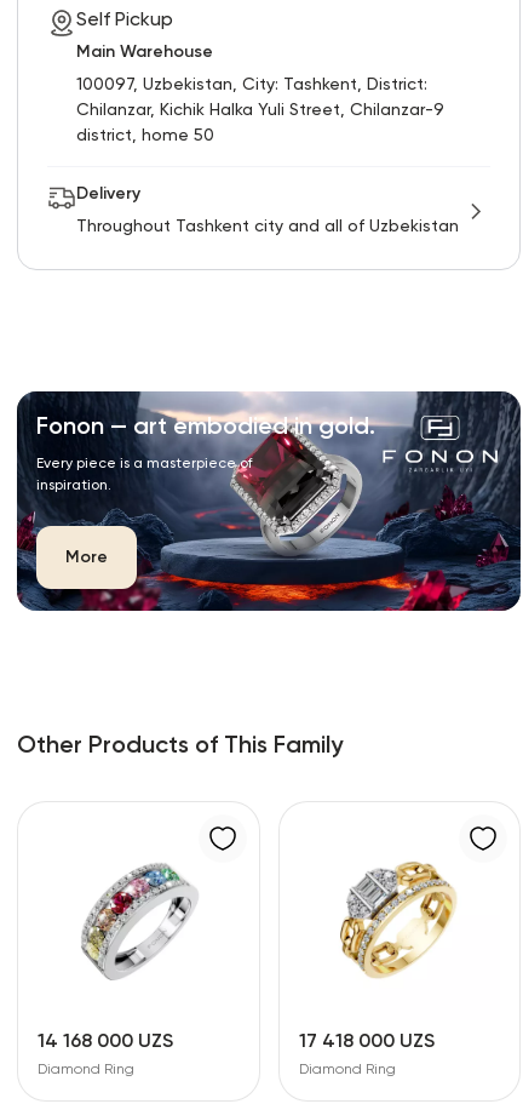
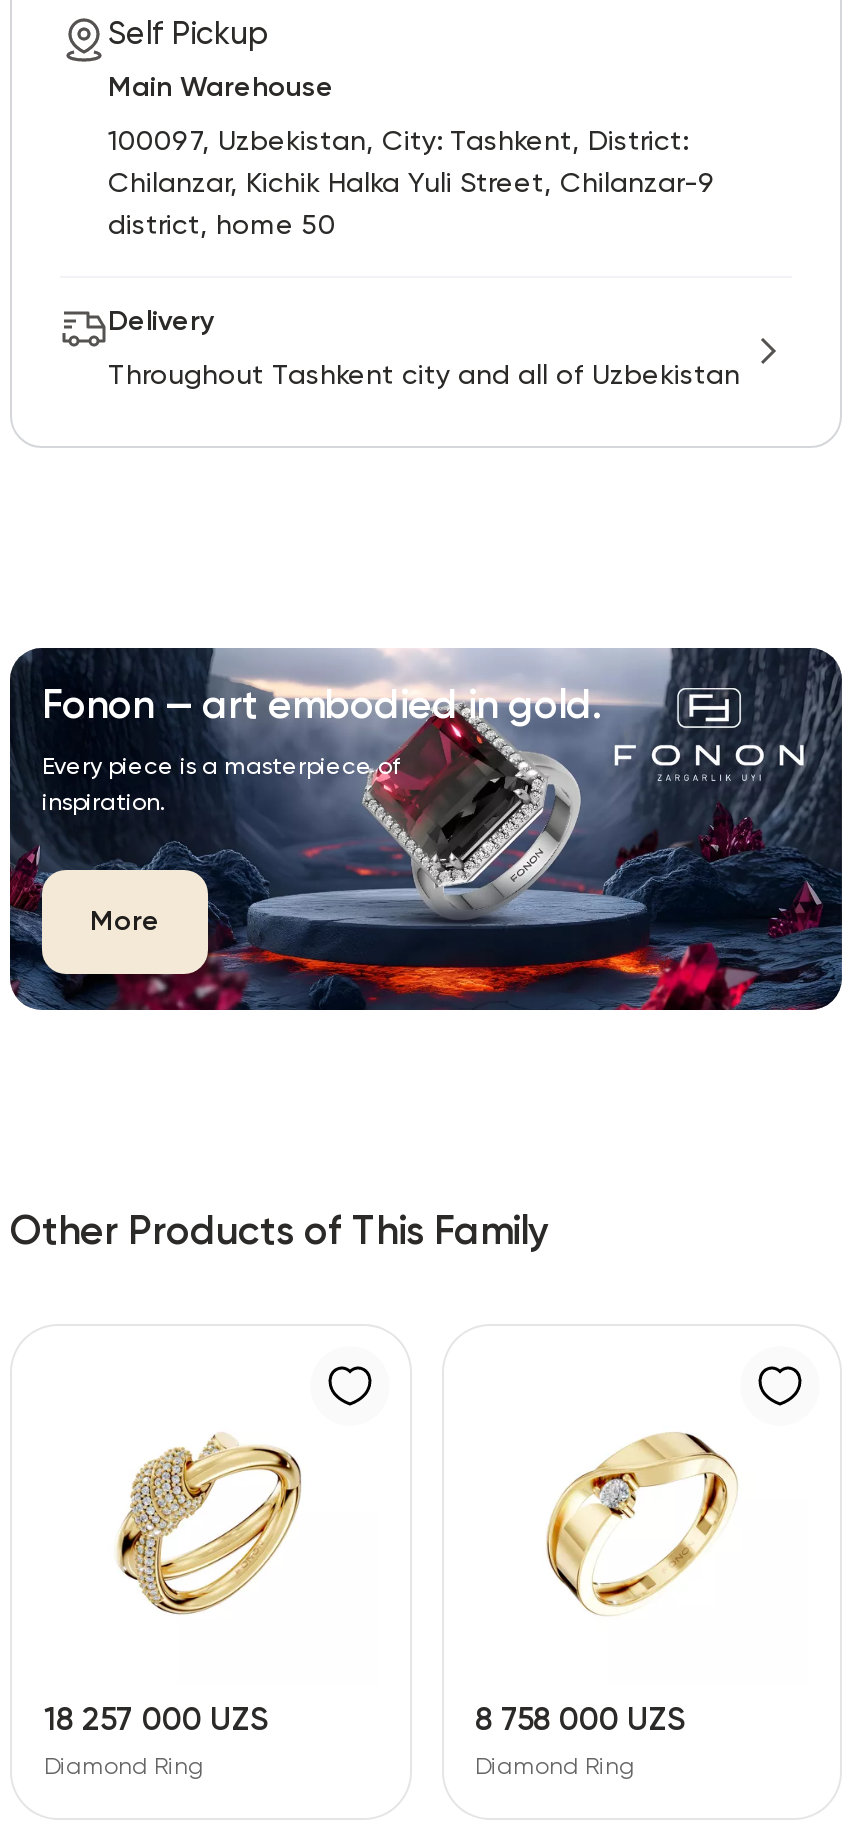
- [image]
+ [image]

- [image]
+ [image]

- 14 168 000 UZS
+ 18 257 000 UZS

- 17 418 000 UZS
+ 8 758 000 UZS
